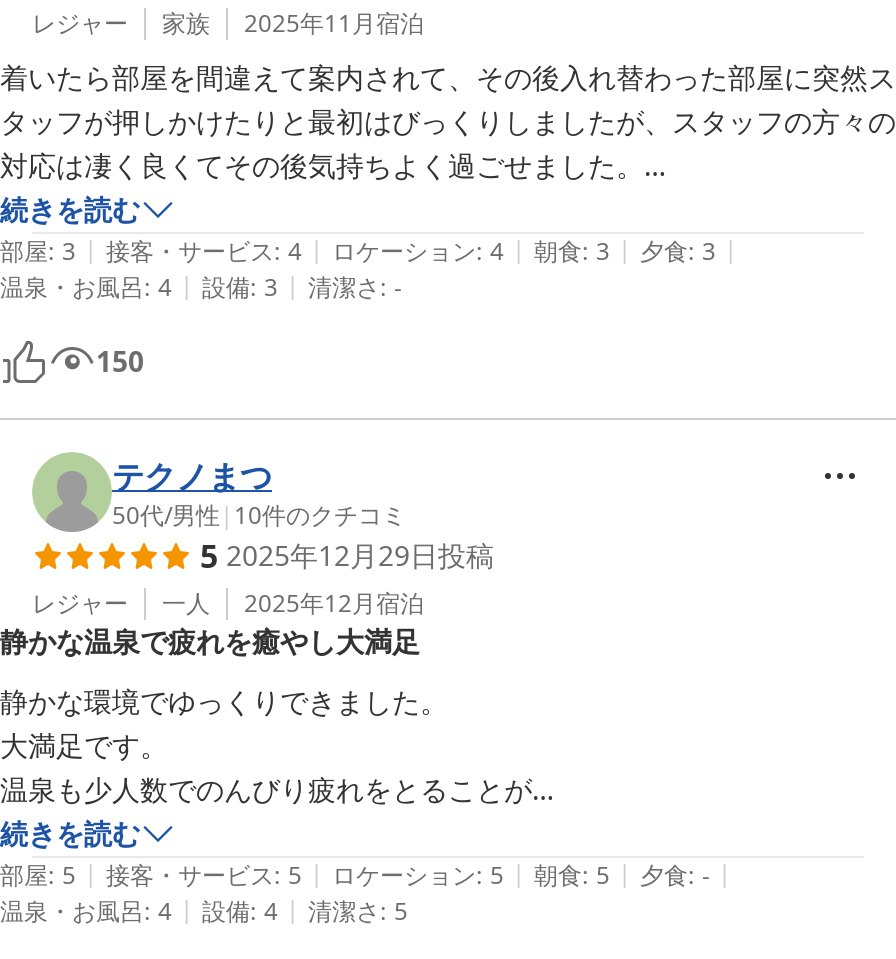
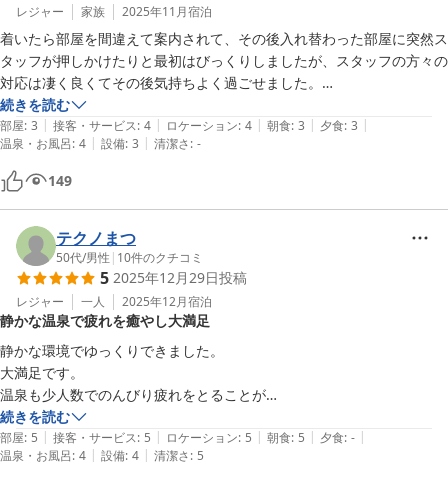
- 150
+ 149
